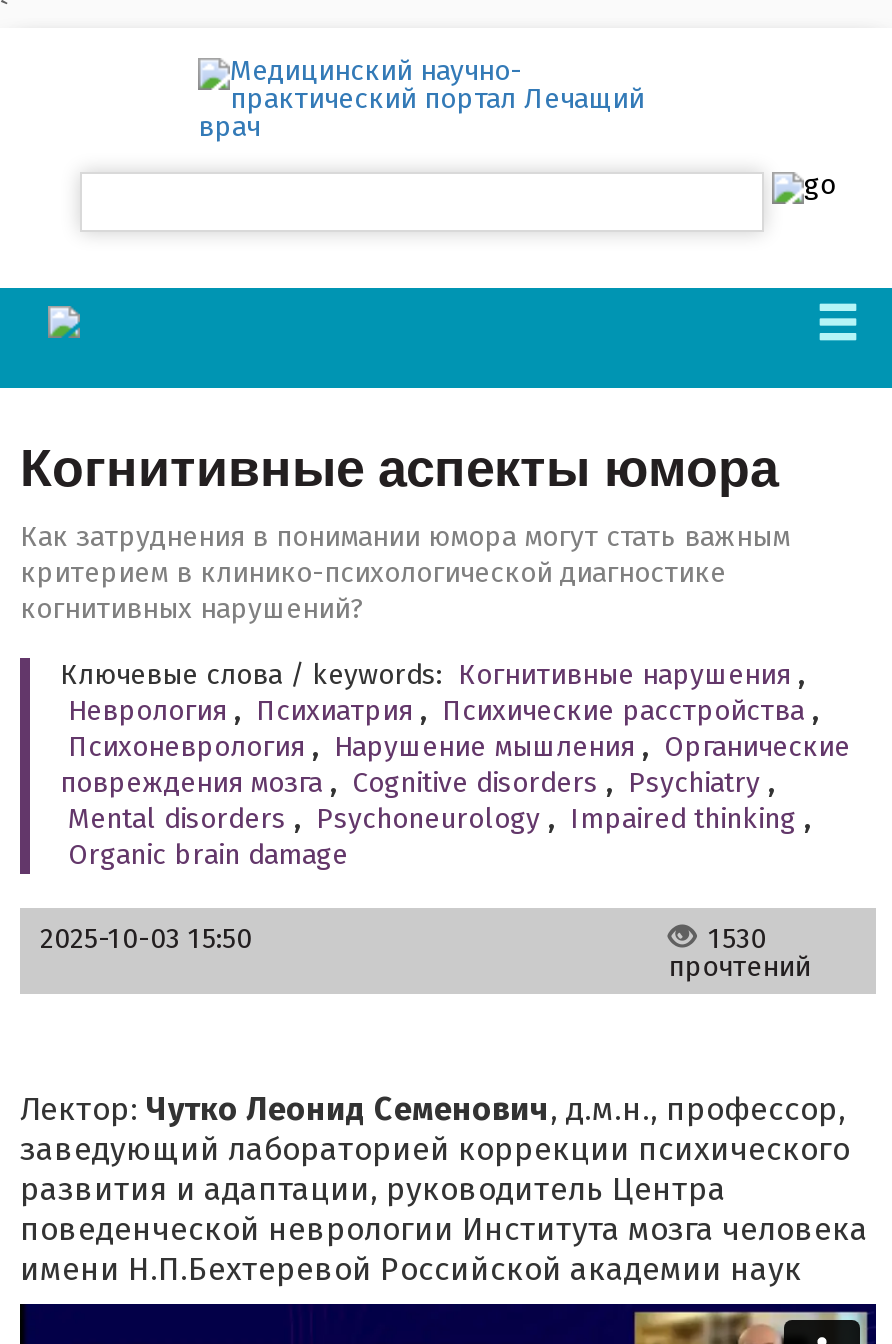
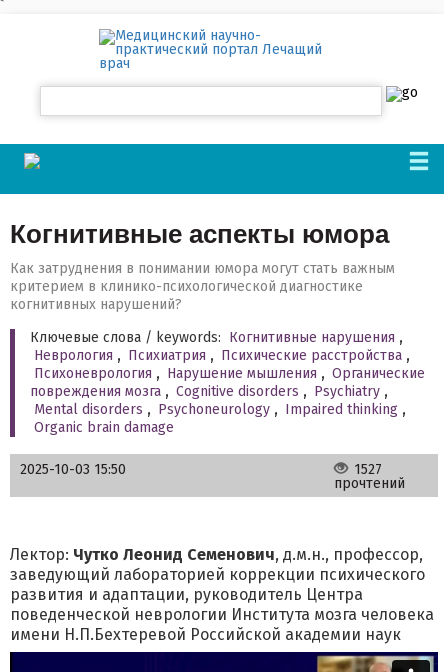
- 1530
+ 1527
